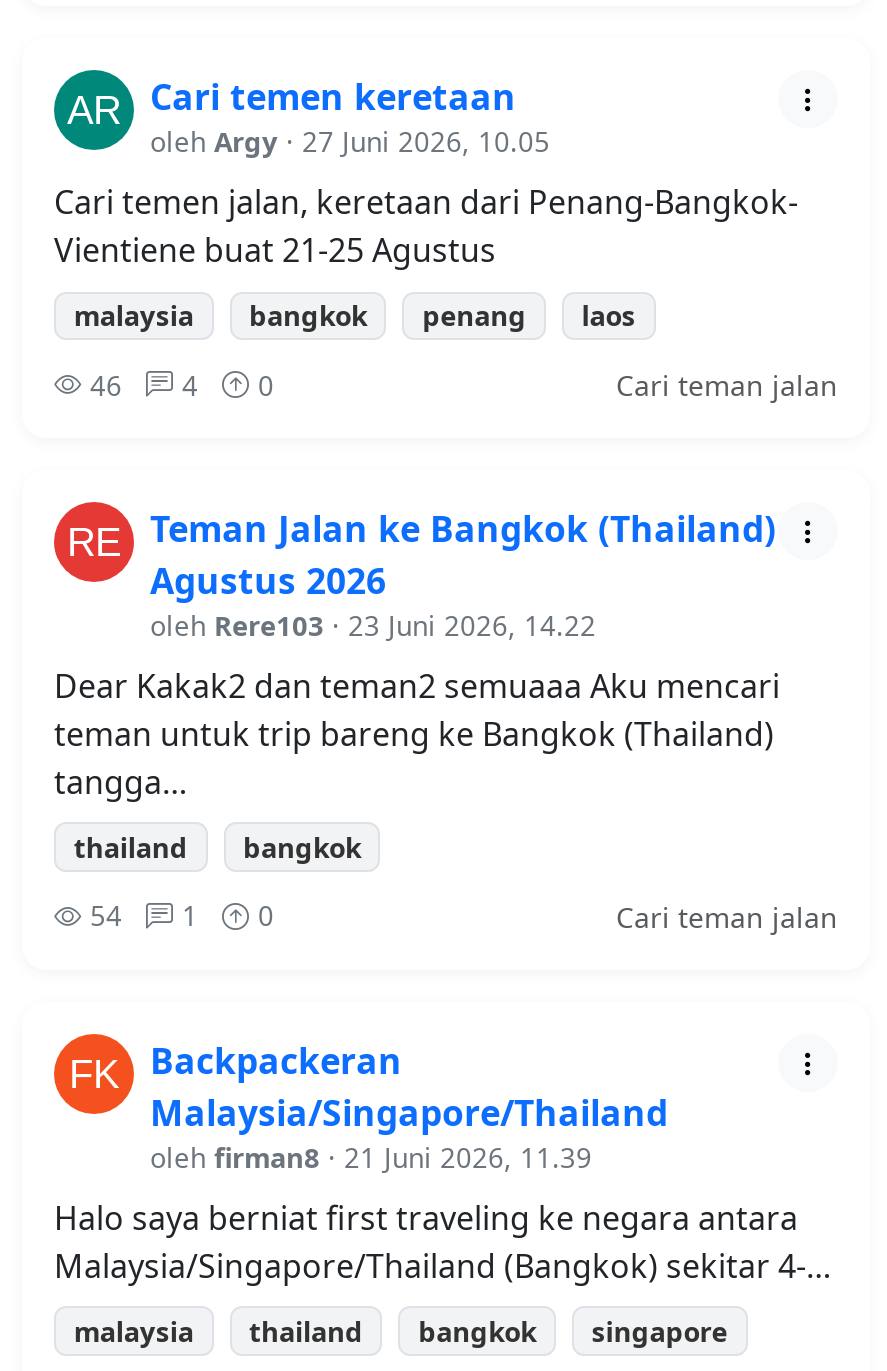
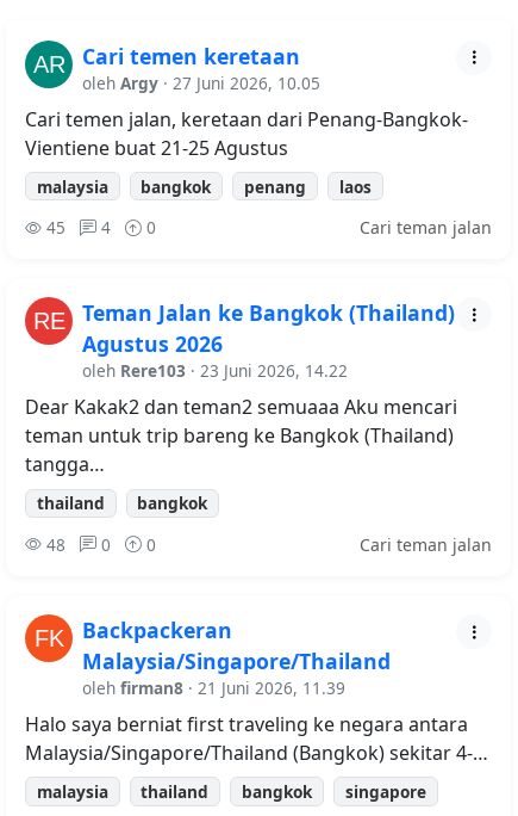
- 46 4 0
+ 45 4 0

- 54
+ 48

- 1
+ 0
